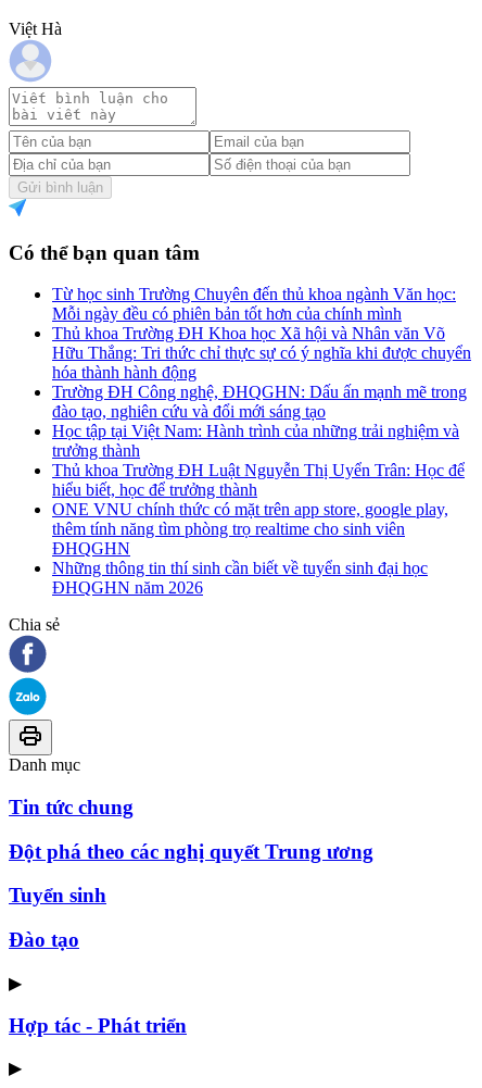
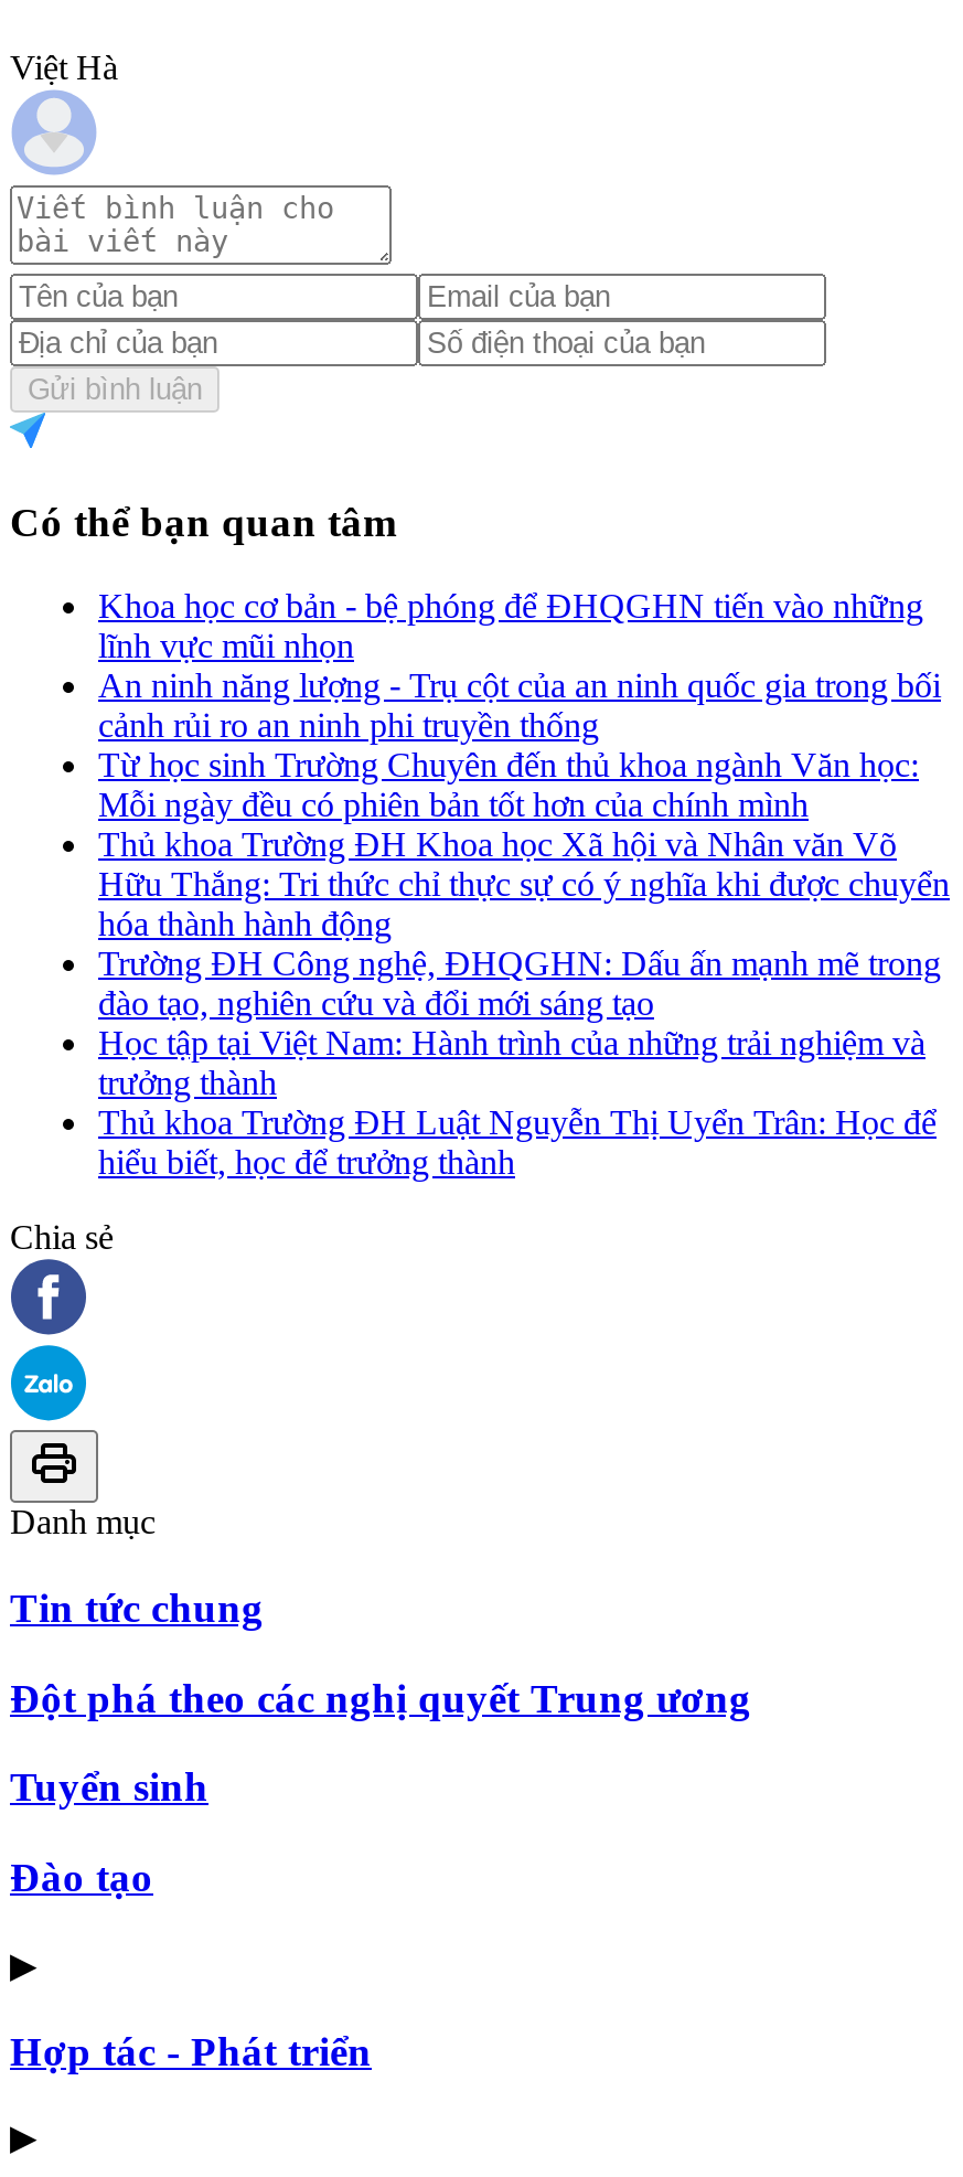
+ Khoa học cơ bản - bệ phóng để ĐHQGHN tiến vào những
+ lĩnh vực mũi nhọn
+ An ninh năng lượng - Trụ cột của an ninh quốc gia trong bối
+ cảnh rủi ro an ninh phi truyền thống

moved down: Từ học sinh Trường Chuyên đến thủ khoa ngành Văn học: | Mỗi ngày đều có phiên bản tốt hơn của chính mình | Thủ khoa Trường ĐH Khoa học Xã hội và Nhân văn Võ | ... | Thủ khoa Trường ĐH Luật Nguyễn Thị Uyển Trân: Học để | hiểu biết, học để trưởng thành

- ONE VNU chính thức có mặt trên app store, google play,
- thêm tính năng tìm phòng trọ realtime cho sinh viên
- ĐHQGHN
- Những thông tin thí sinh cần biết về tuyển sinh đại học
- ĐHQGHN năm 2026
